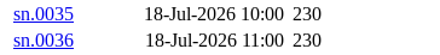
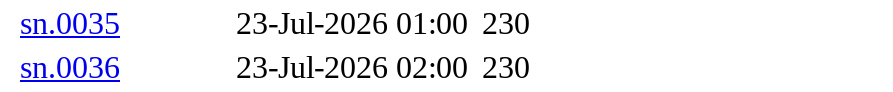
- 18-Jul-2026 10:00 230
+ 23-Jul-2026 01:00 230

- 18-Jul-2026 11:00 230
+ 23-Jul-2026 02:00 230
